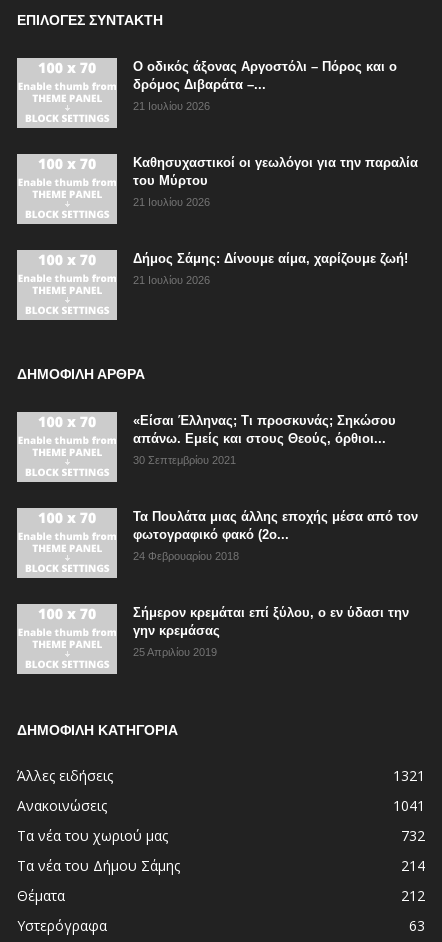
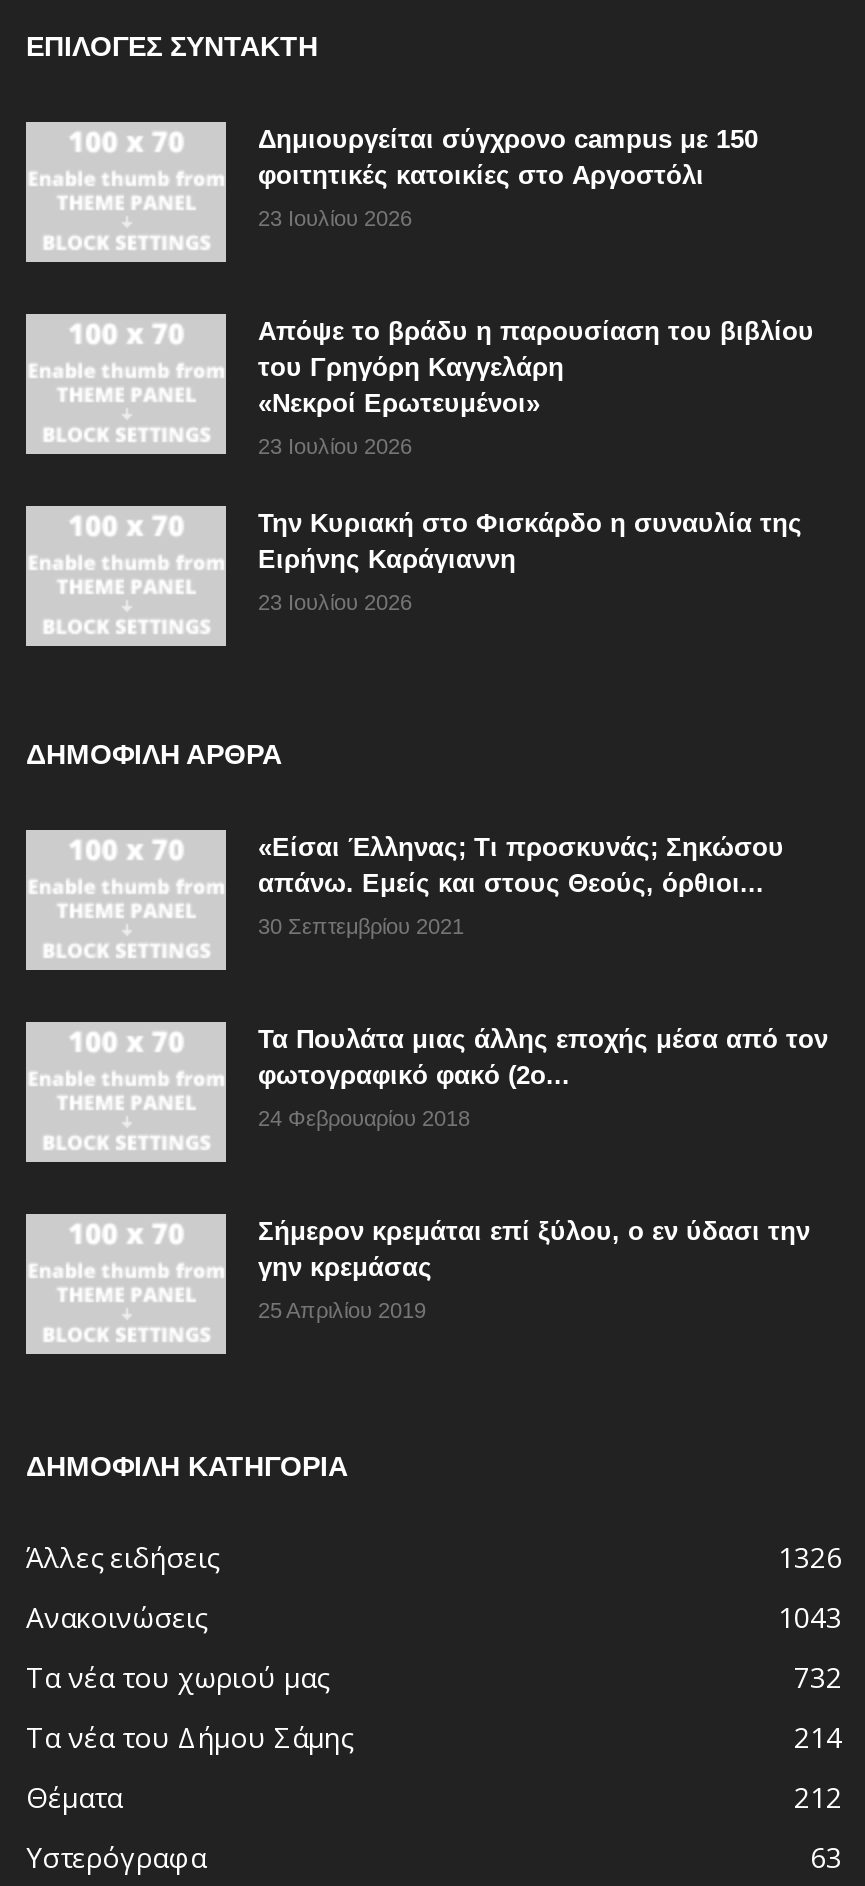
- Ο οδικός άξονας Αργοστόλι – Πόρος και ο
- δρόμος Διβαράτα –...
+ Δημιουργείται σύγχρονο campus με 150
+ φοιτητικές κατοικίες στο Αργοστόλι

- 21 Ιουλίου 2026
+ 23 Ιουλίου 2026

- Καθησυχαστικοί οι γεωλόγοι για την παραλία
- του Μύρτου
+ Απόψε το βράδυ η παρουσίαση του βιβλίου
+ του Γρηγόρη Καγγελάρη
+ «Νεκροί Ερωτευμένοι»

- 21 Ιουλίου 2026
+ 23 Ιουλίου 2026

- Δήμος Σάμης: Δίνουμε αίμα, χαρίζουμε ζωή!
+ Την Κυριακή στο Φισκάρδο η συναυλία της
+ Ειρήνης Καράγιαννη

- 21 Ιουλίου 2026
+ 23 Ιουλίου 2026

- 1321
+ 1326

- 1041
+ 1043
